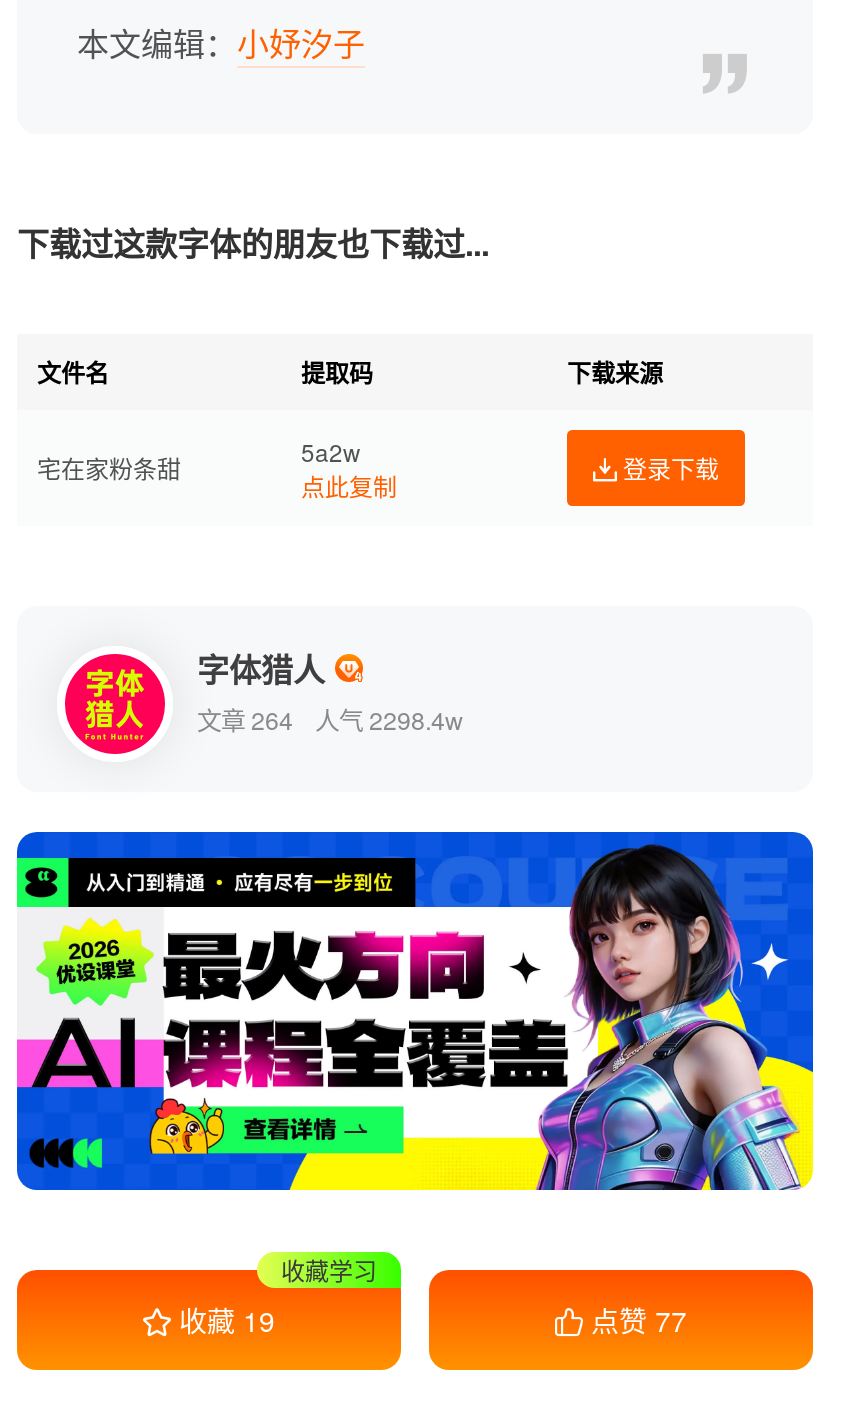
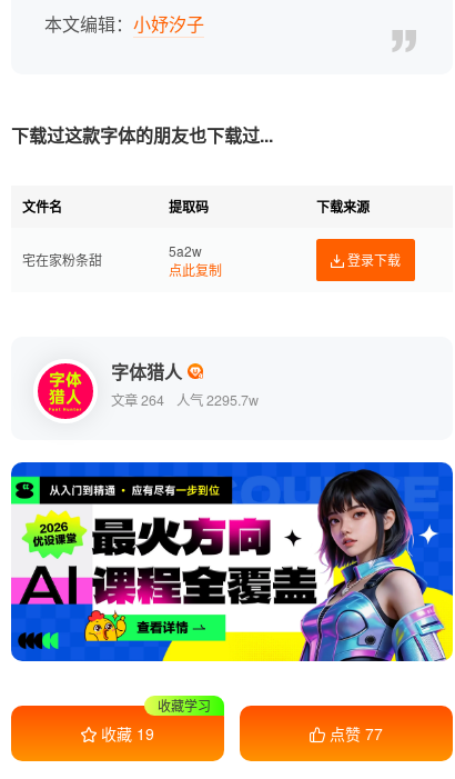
- 文章 264 人气 2298.4w
+ 文章 264 人气 2295.7w
